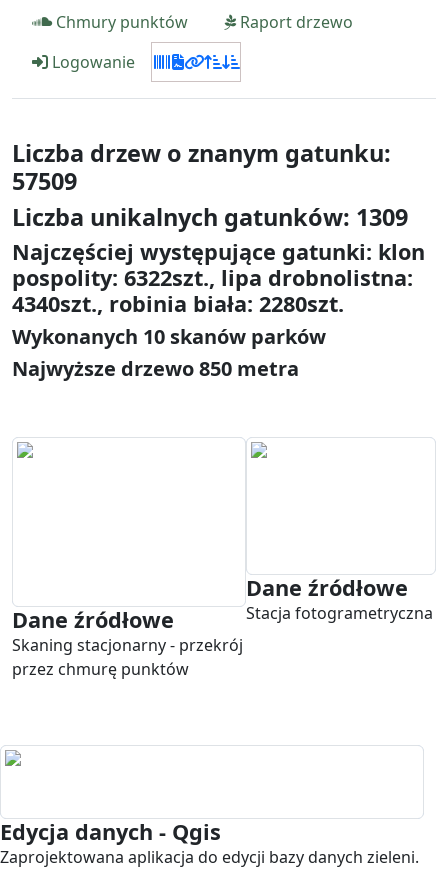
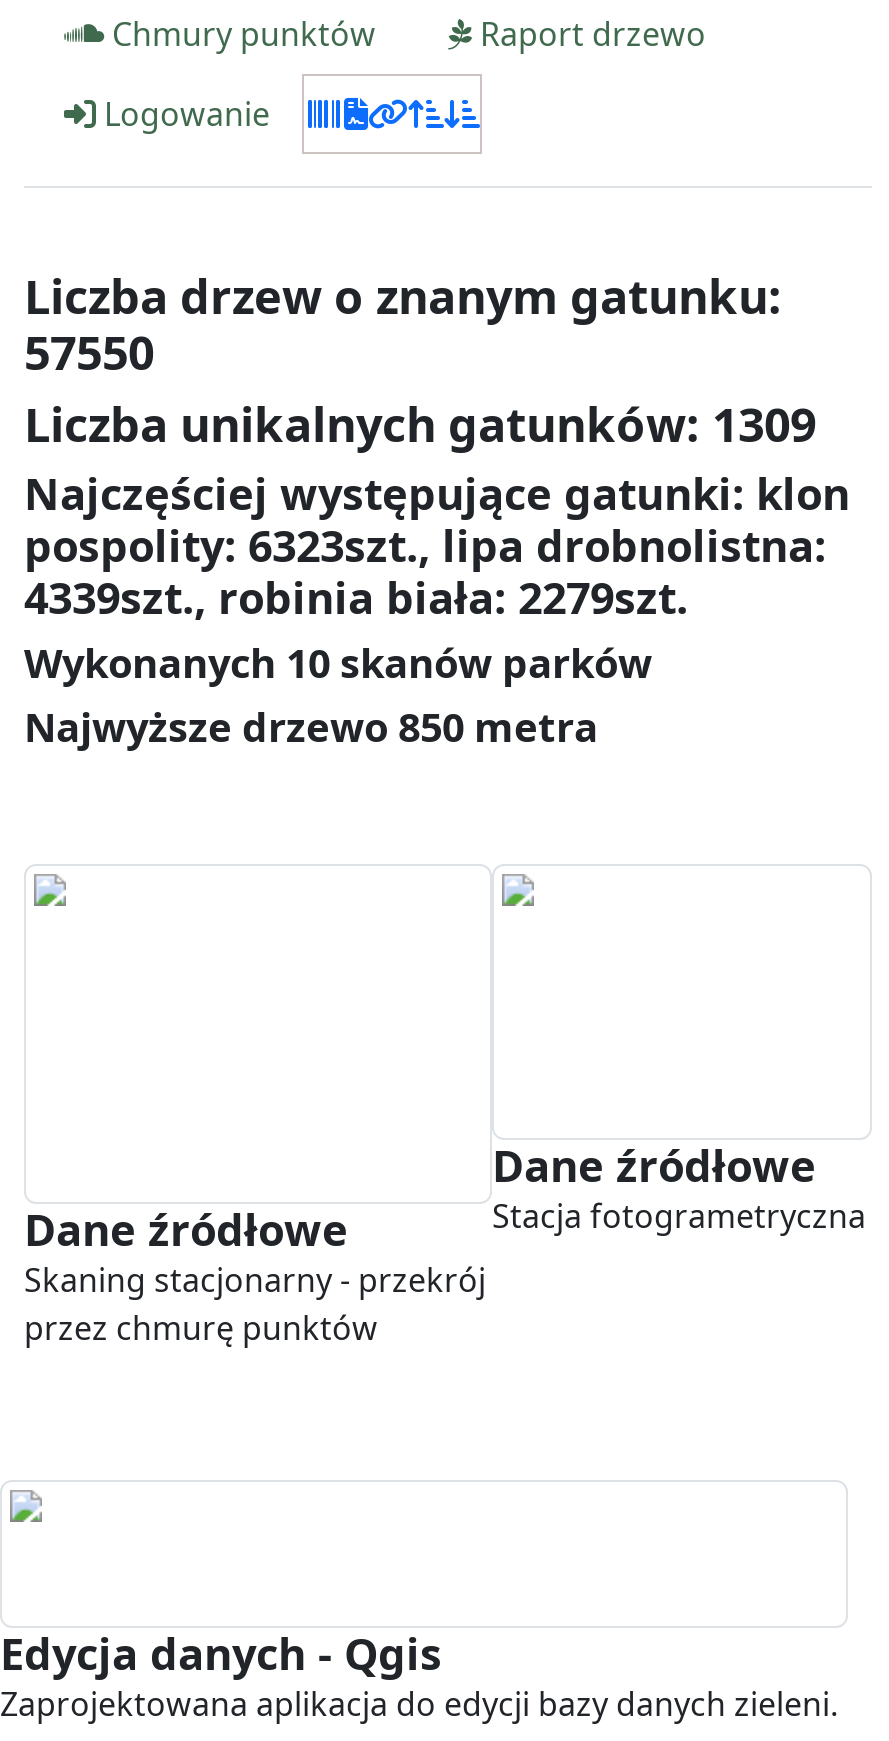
- 57509
+ 57550

- pospolity: 6322szt., lipa drobnolistna:
+ pospolity: 6323szt., lipa drobnolistna:

- 4340szt., robinia biała: 2280szt.
+ 4339szt., robinia biała: 2279szt.
